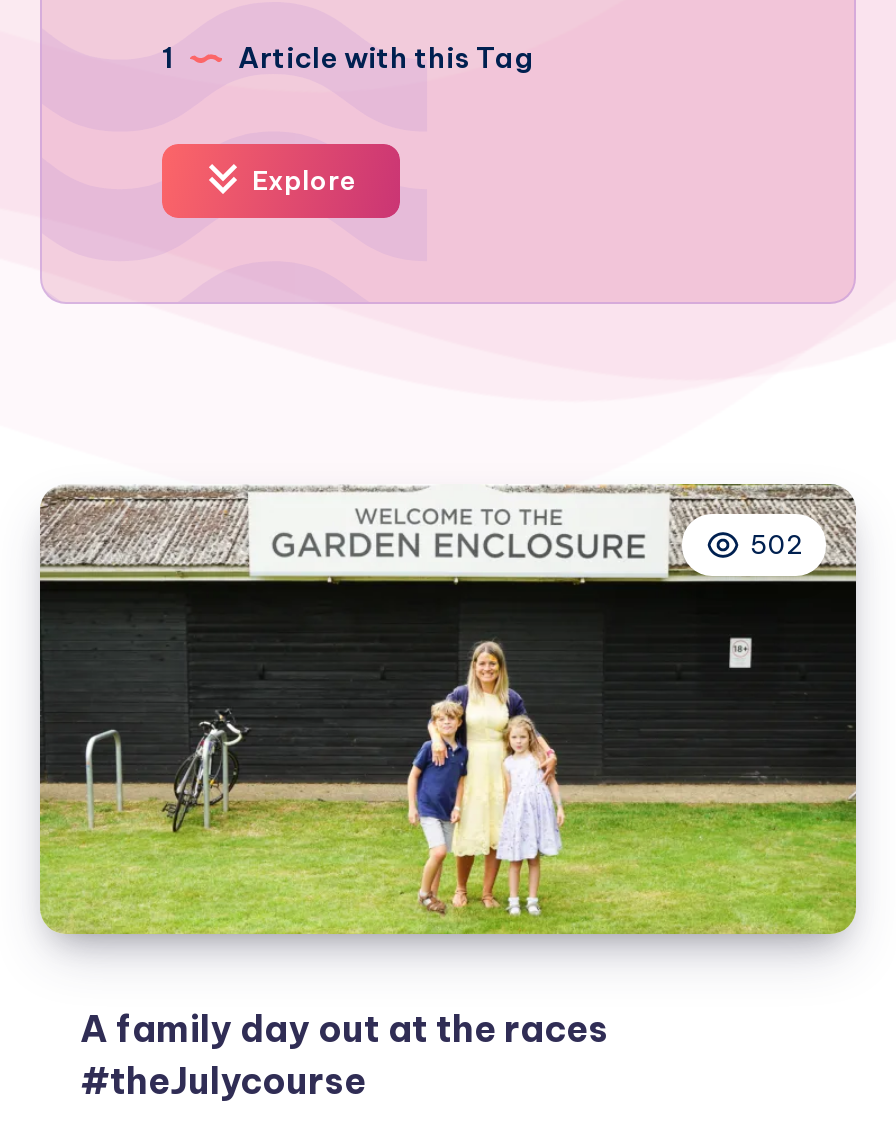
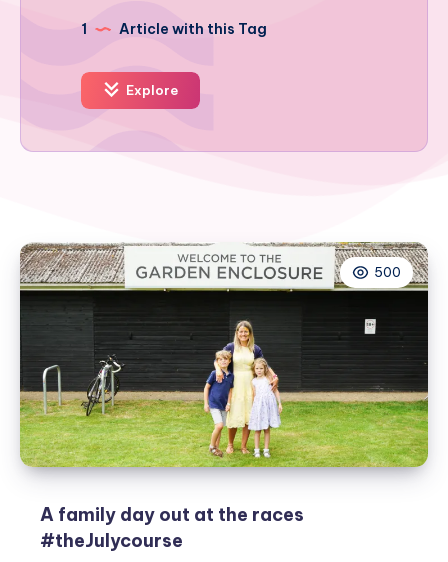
- 502
+ 500
